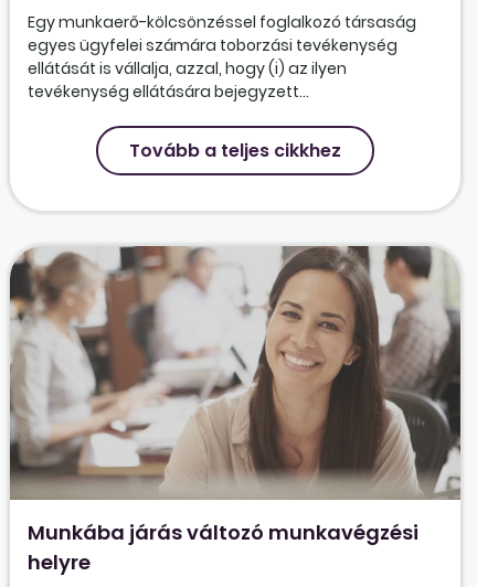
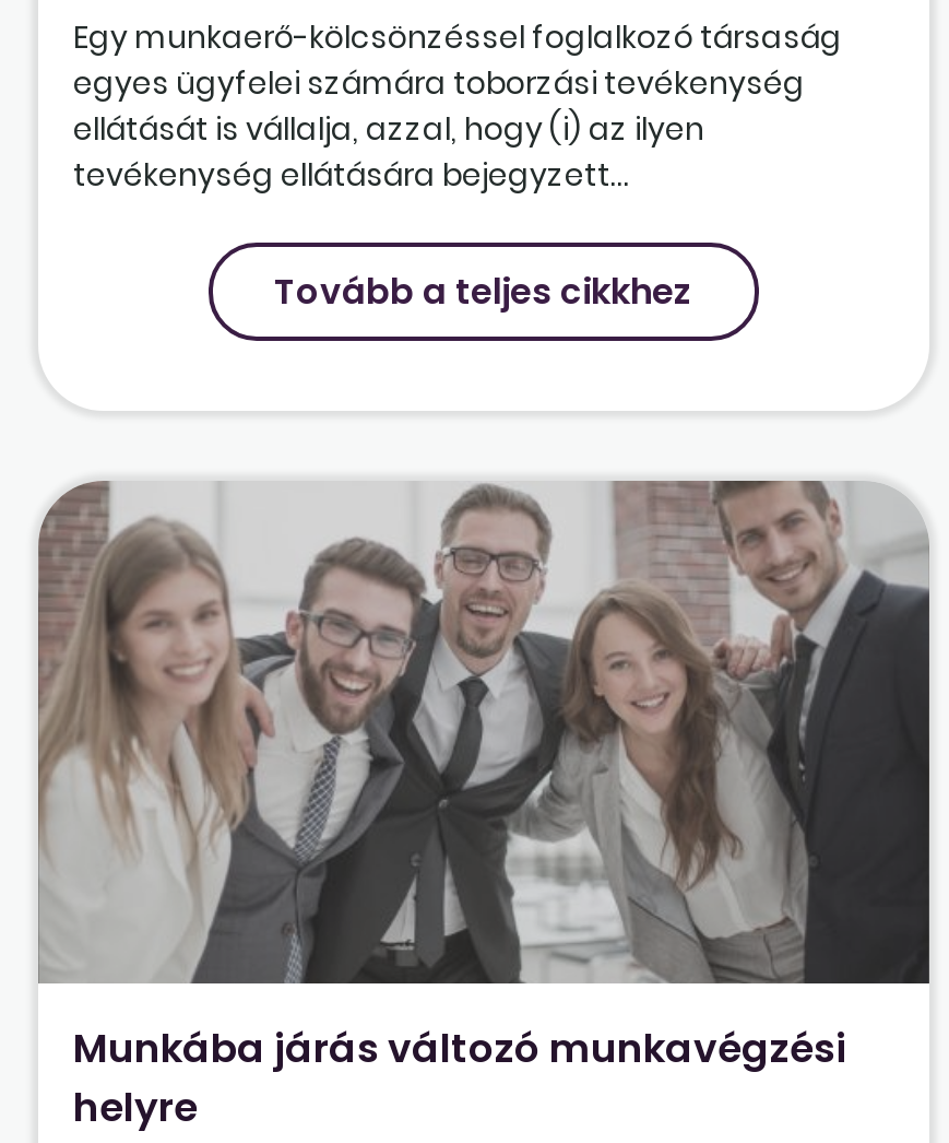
- [image]
+ [image]
